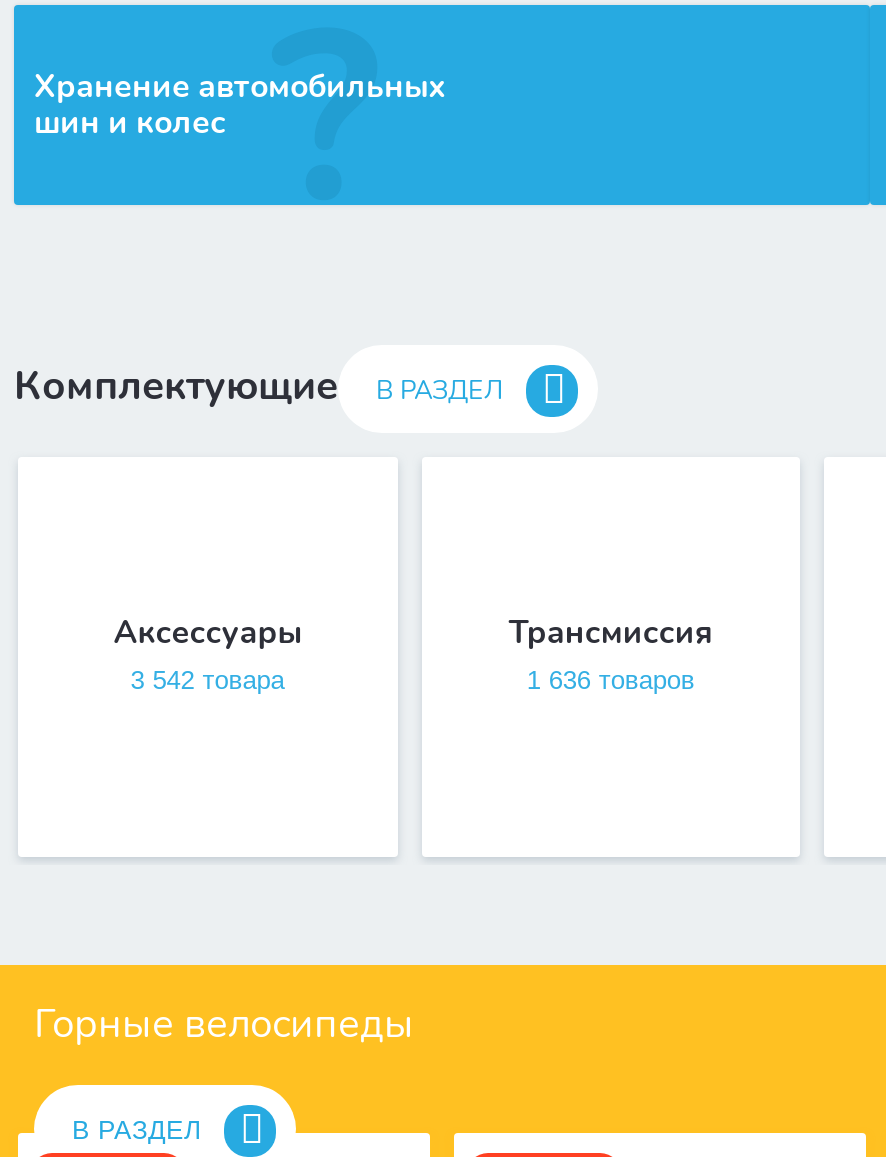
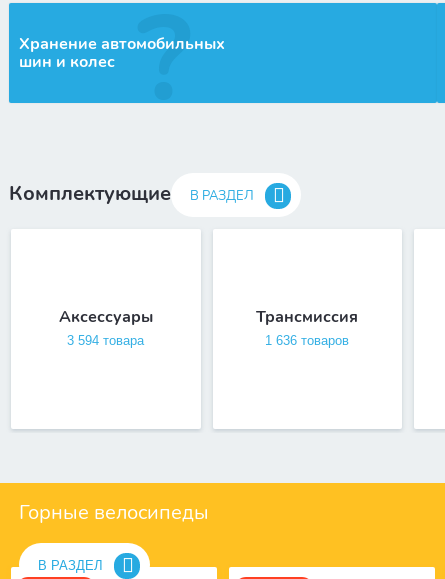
- 3 542 товара
+ 3 594 товара
